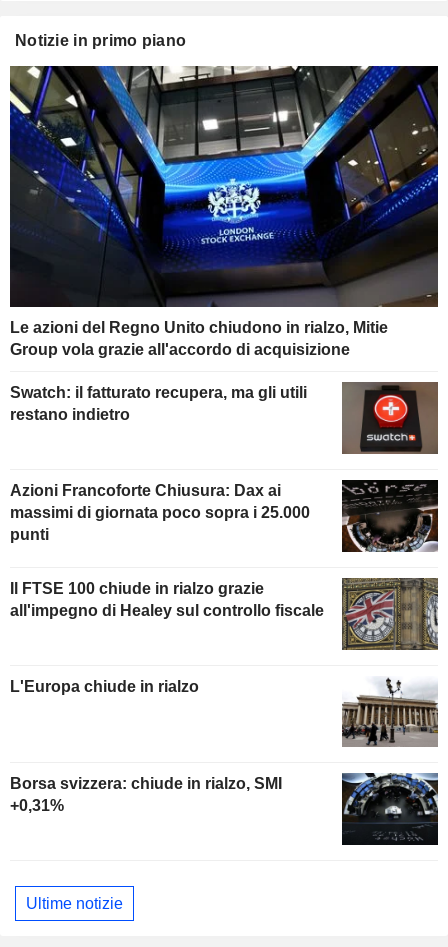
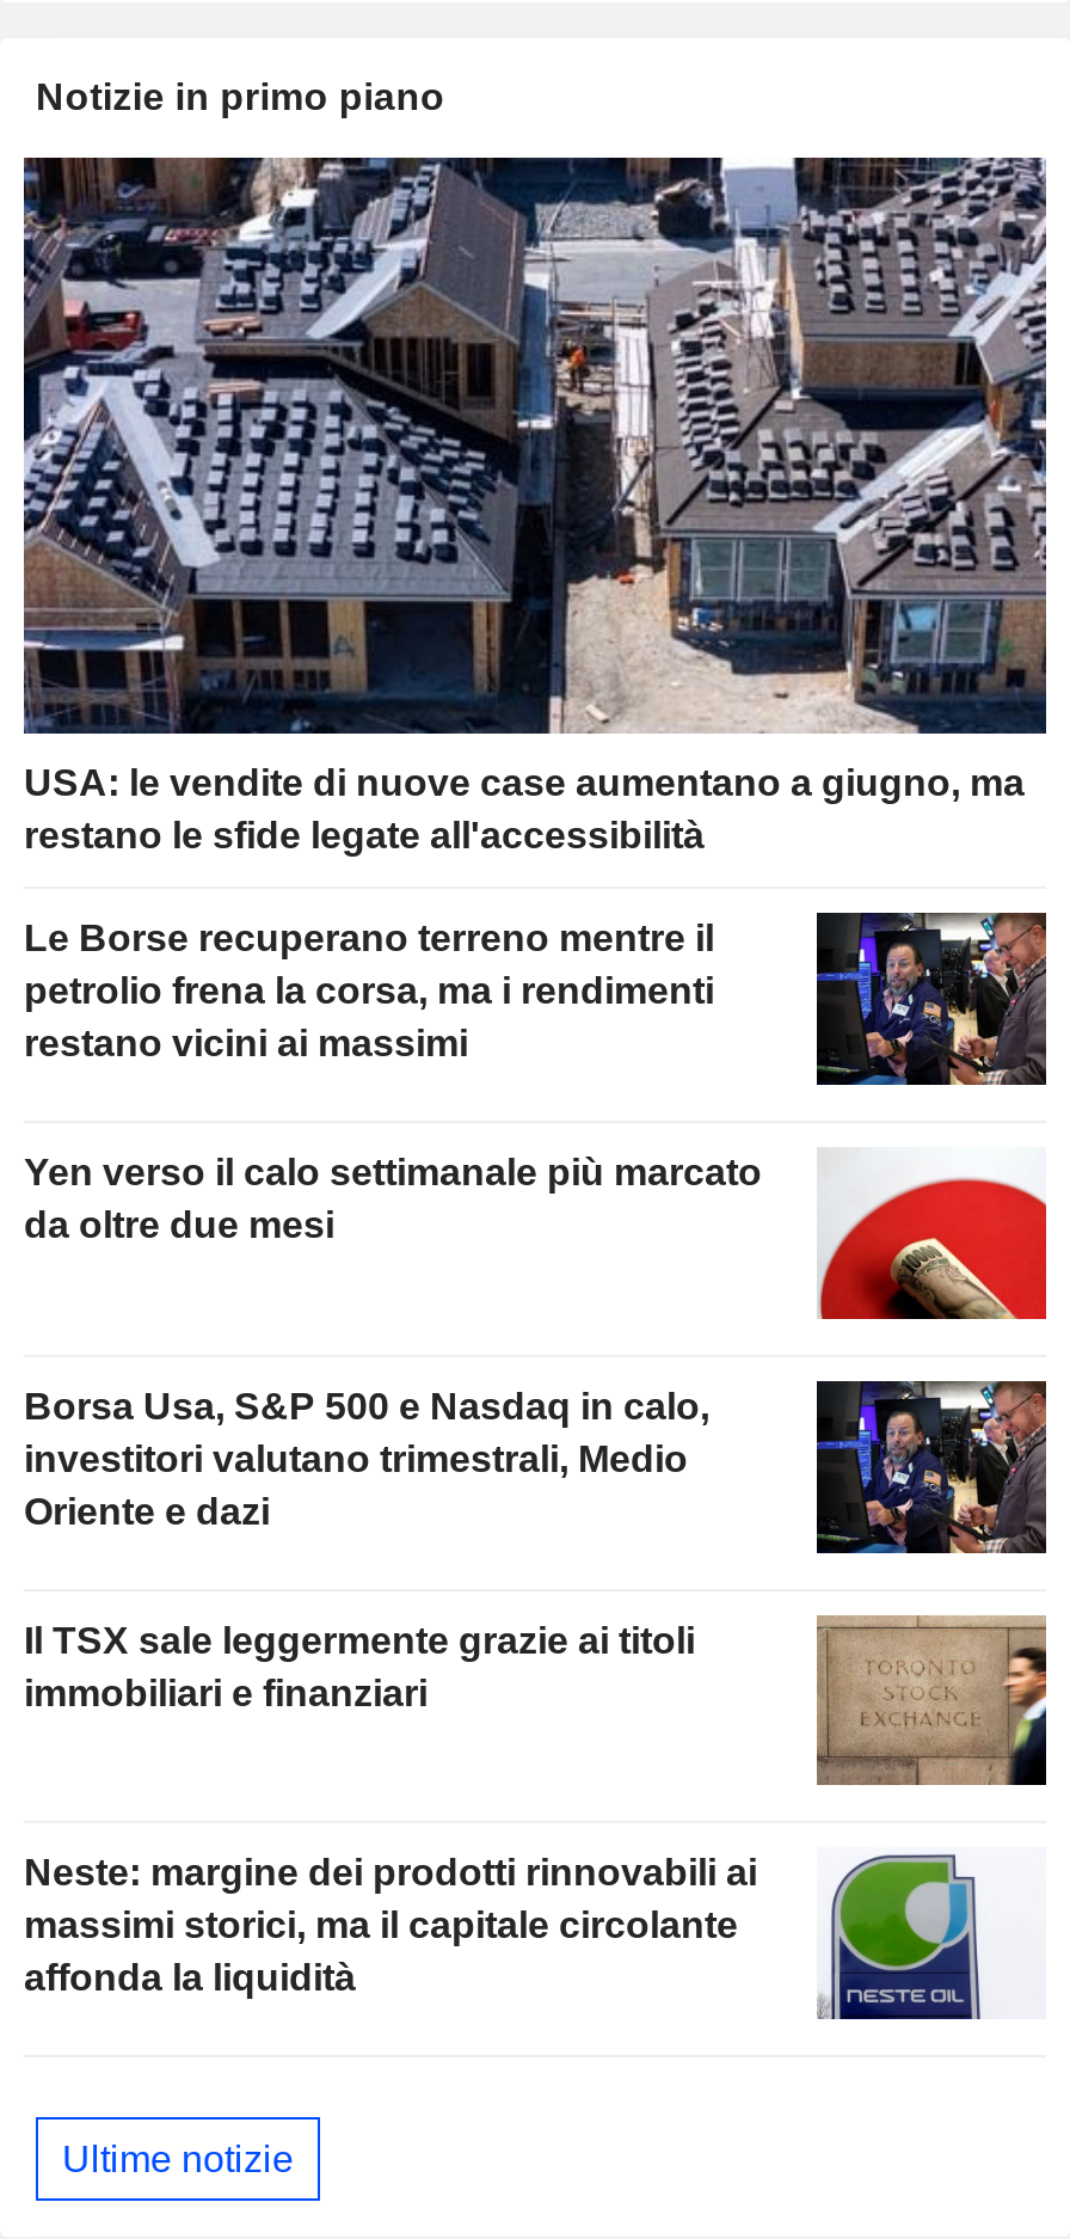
- [image]
- Le azioni del Regno Unito chiudono in rialzo, Mitie
- Group vola grazie all'accordo di acquisizione
+ [image]
+ USA: le vendite di nuove case aumentano a giugno, ma
+ restano le sfide legate all'accessibilità

- Swatch: il fatturato recupera, ma gli utili
- restano indietro
+ Le Borse recuperano terreno mentre il
+ petrolio frena la corsa, ma i rendimenti
+ restano vicini ai massimi

- [image]
+ [image]

- [image]
- Azioni Francoforte Chiusura: Dax ai
- massimi di giornata poco sopra i 25.000
- punti
+ [image]
+ Yen verso il calo settimanale più marcato
+ da oltre due mesi

- Il FTSE 100 chiude in rialzo grazie
- all'impegno di Healey sul controllo fiscale
+ Borsa Usa, S&P 500 e Nasdaq in calo,
+ investitori valutano trimestrali, Medio
+ Oriente e dazi

- [image]
+ [image]

- L'Europa chiude in rialzo
+ Il TSX sale leggermente grazie ai titoli
+ immobiliari e finanziari

- [image]
+ [image]

- Borsa svizzera: chiude in rialzo, SMI
- +0,31%
+ Neste: margine dei prodotti rinnovabili ai
+ massimi storici, ma il capitale circolante
+ affonda la liquidità

- [image]
+ [image]
